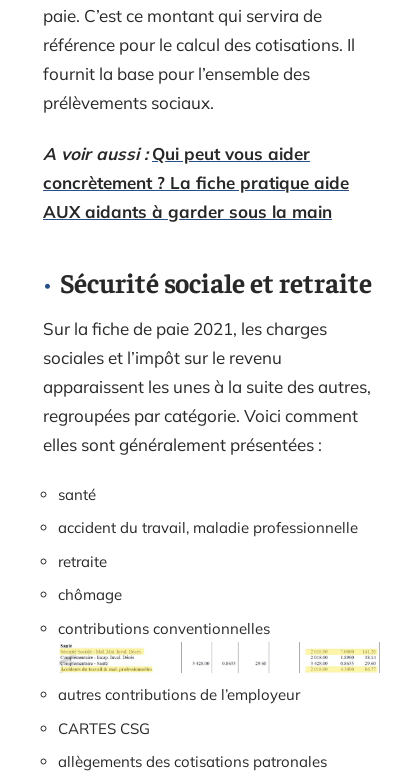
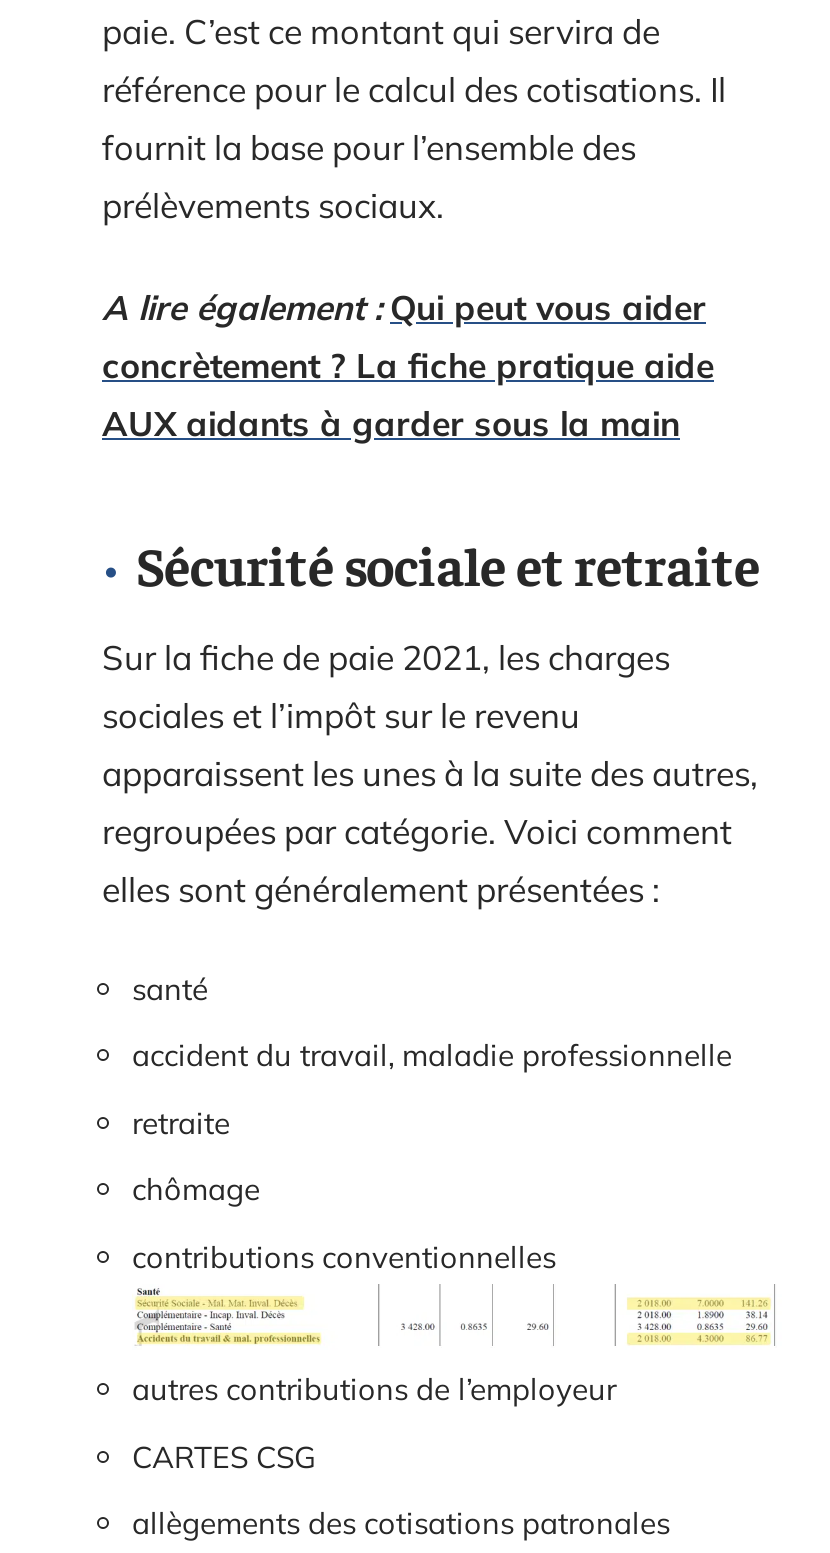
- A voir aussi : Qui peut vous aider
+ A lire également : Qui peut vous aider
